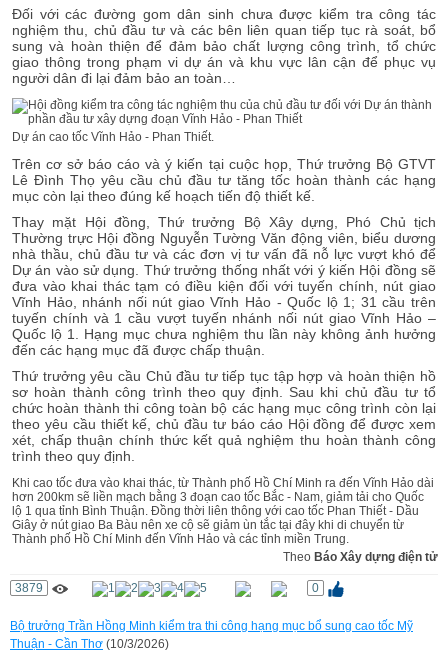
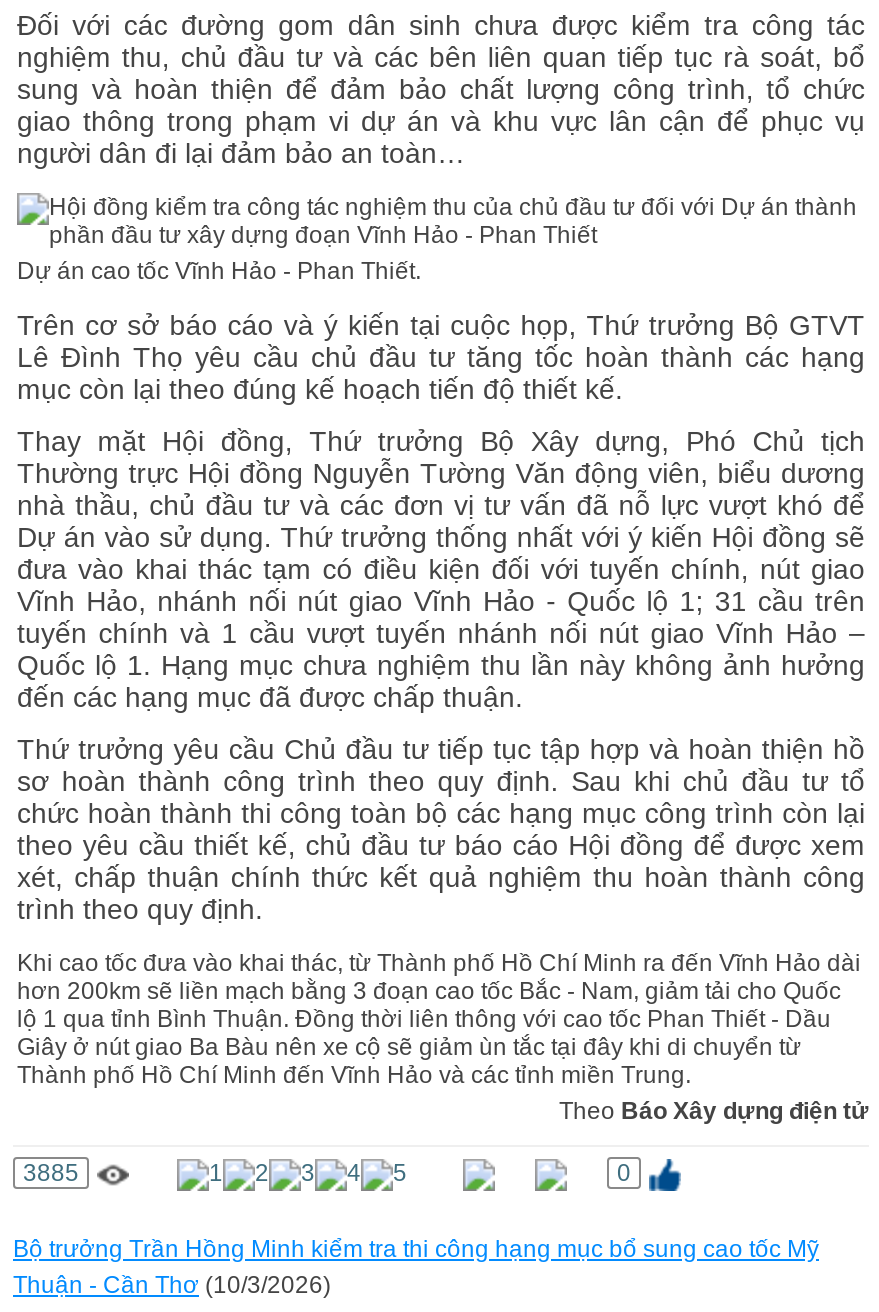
- 3879
+ 3885
